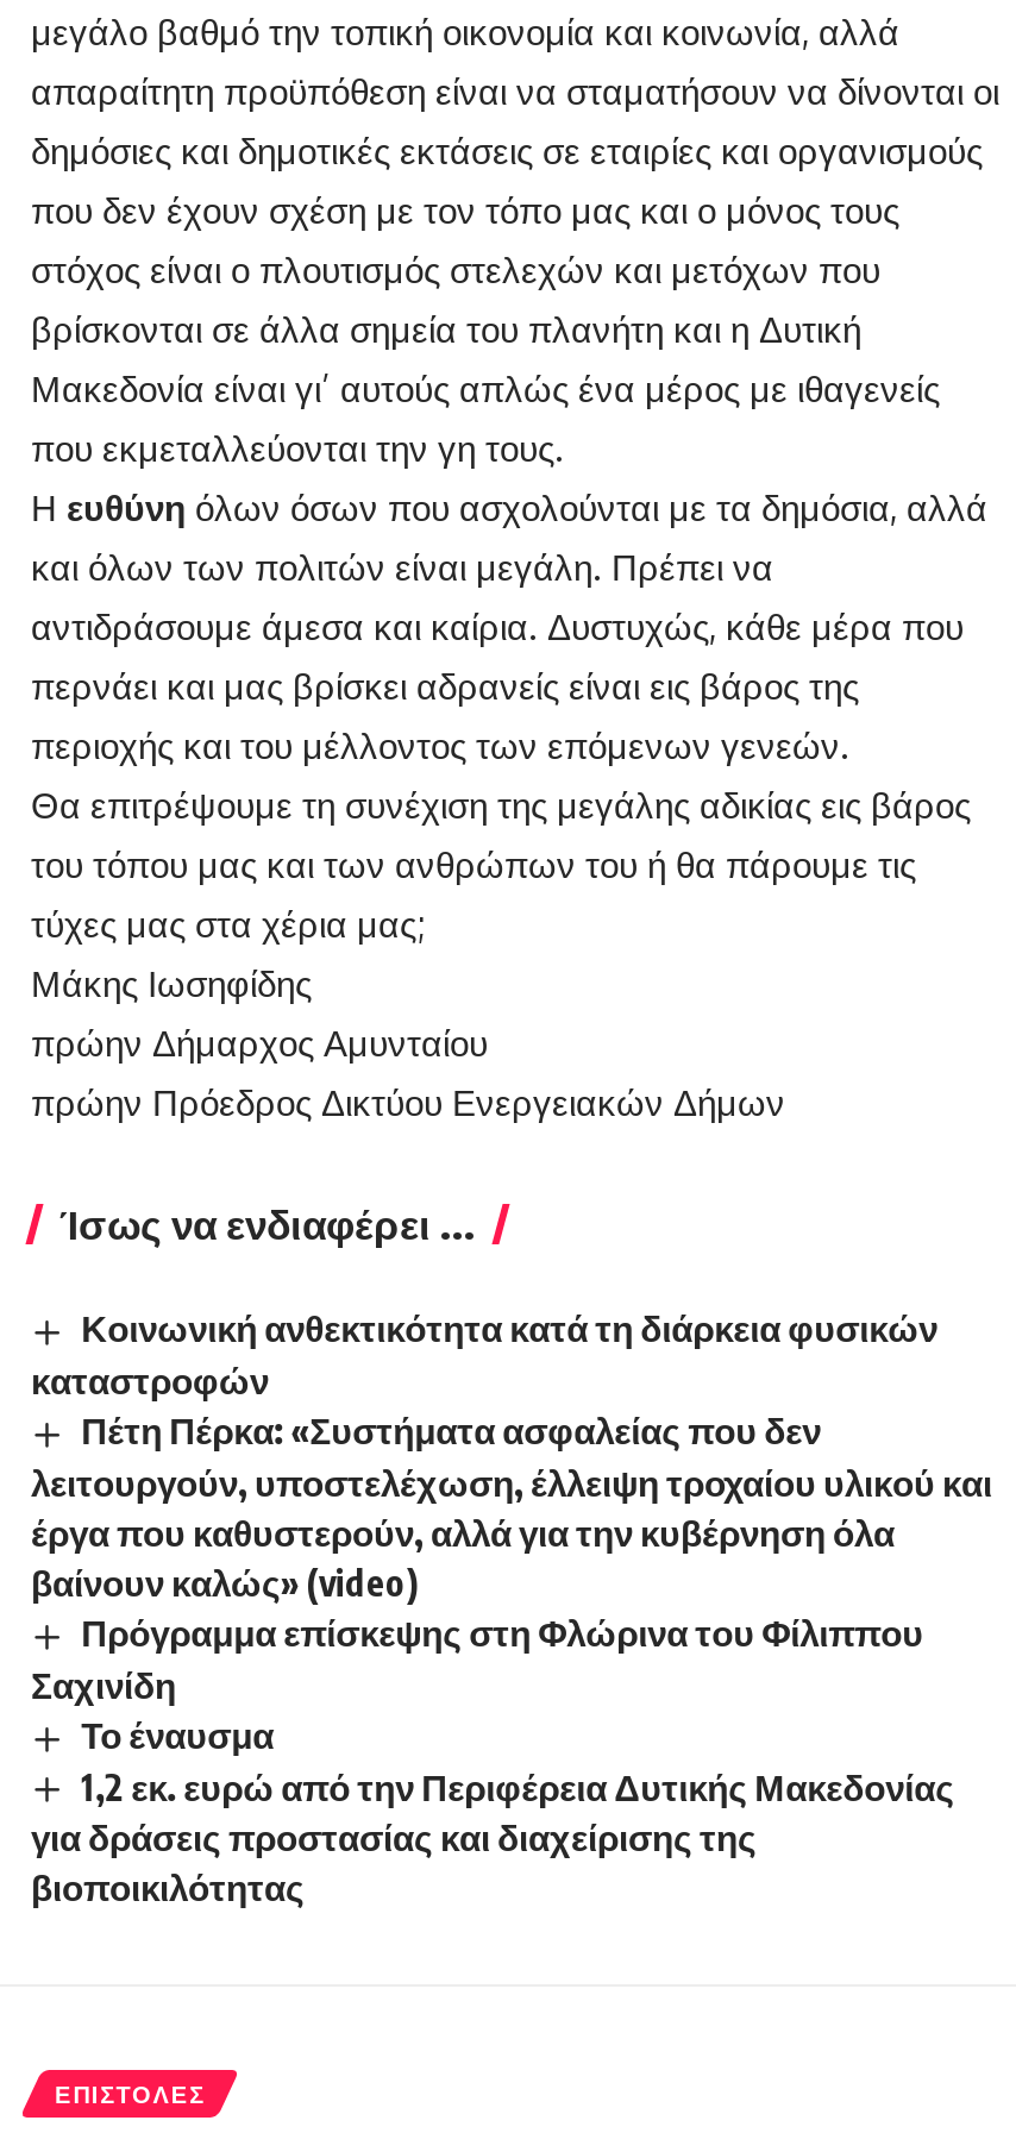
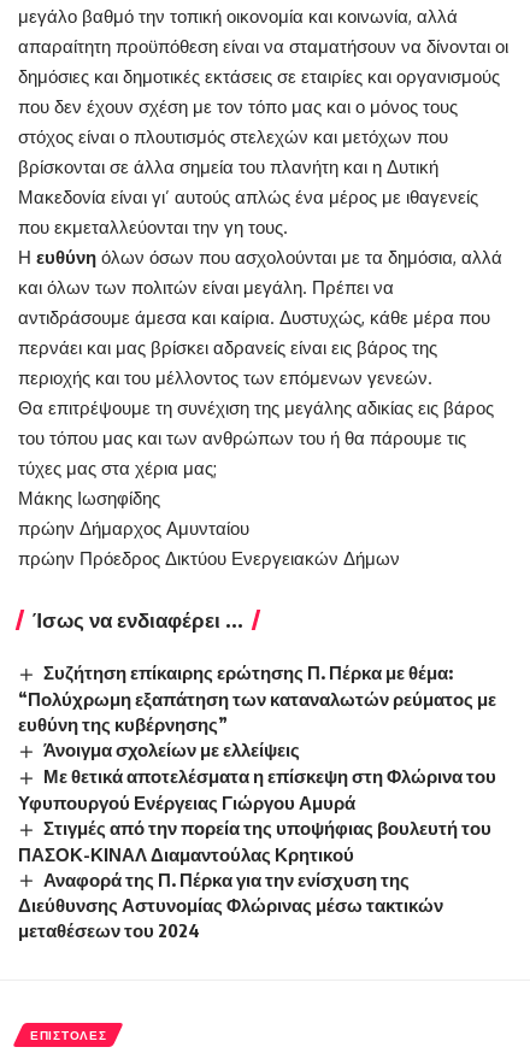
- Κοινωνική ανθεκτικότητα κατά τη διάρκεια φυσικών
- καταστροφών
- Πέτη Πέρκα: «Συστήματα ασφαλείας που δεν
- λειτουργούν, υποστελέχωση, έλλειψη τροχαίου υλικού και
- έργα που καθυστερούν, αλλά για την κυβέρνηση όλα
- βαίνουν καλώς» (video)
- Πρόγραμμα επίσκεψης στη Φλώρινα του Φίλιππου
- Σαχινίδη
- Το έναυσμα
- 1,2 εκ. ευρώ από την Περιφέρεια Δυτικής Μακεδονίας
- για δράσεις προστασίας και διαχείρισης της
- βιοποικιλότητας
+ Συζήτηση επίκαιρης ερώτησης Π. Πέρκα με θέμα:
+ “Πολύχρωμη εξαπάτηση των καταναλωτών ρεύματος με
+ ευθύνη της κυβέρνησης”
+ Άνοιγμα σχολείων με ελλείψεις
+ Με θετικά αποτελέσματα η επίσκεψη στη Φλώρινα του
+ Υφυπουργού Ενέργειας Γιώργου Αμυρά
+ Στιγμές από την πορεία της υποψήφιας βουλευτή του
+ ΠΑΣΟΚ-ΚΙΝΑΛ Διαμαντούλας Κρητικού
+ Αναφορά της Π. Πέρκα για την ενίσχυση της
+ Διεύθυνσης Αστυνομίας Φλώρινας μέσω τακτικών
+ μεταθέσεων του 2024
